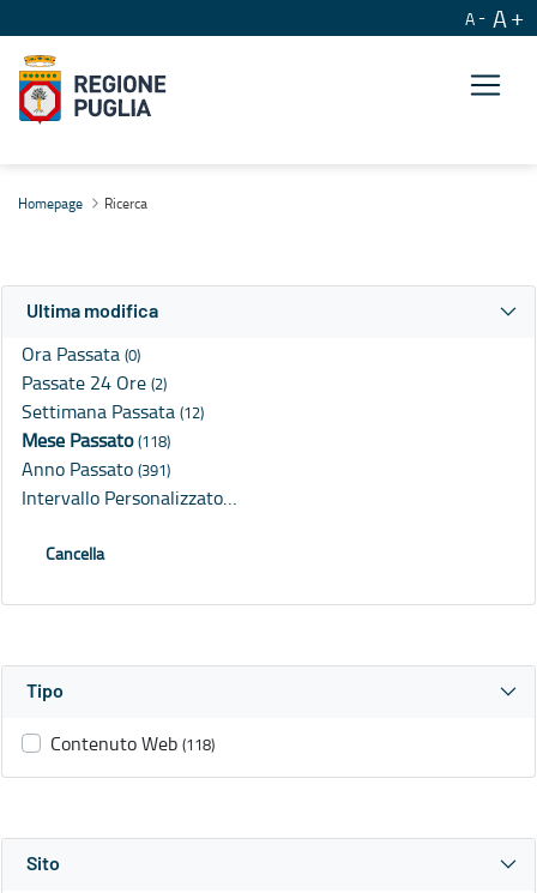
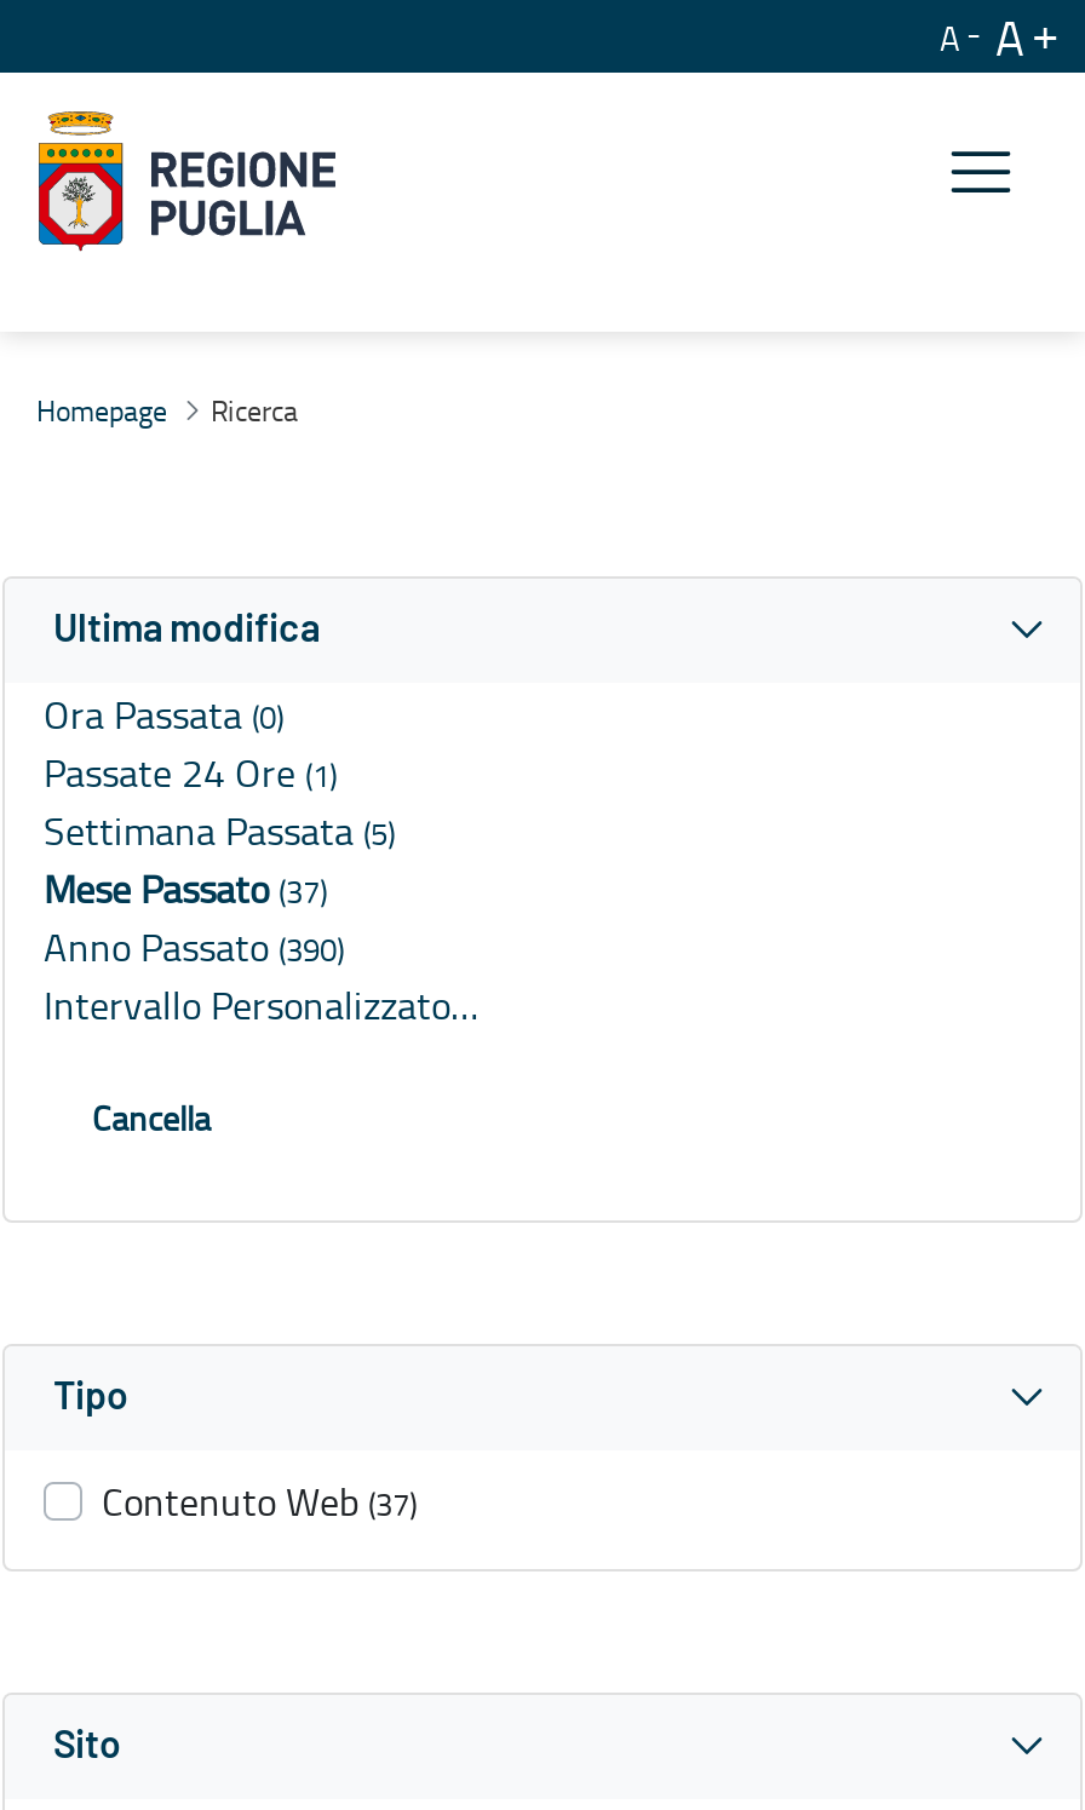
- Passate 24 Ore (2)
+ Passate 24 Ore (1)

- Settimana Passata (12)
+ Settimana Passata (5)

- Mese Passato (118)
+ Mese Passato (37)

- Anno Passato (391)
+ Anno Passato (390)

- Contenuto Web (118)
+ Contenuto Web (37)
